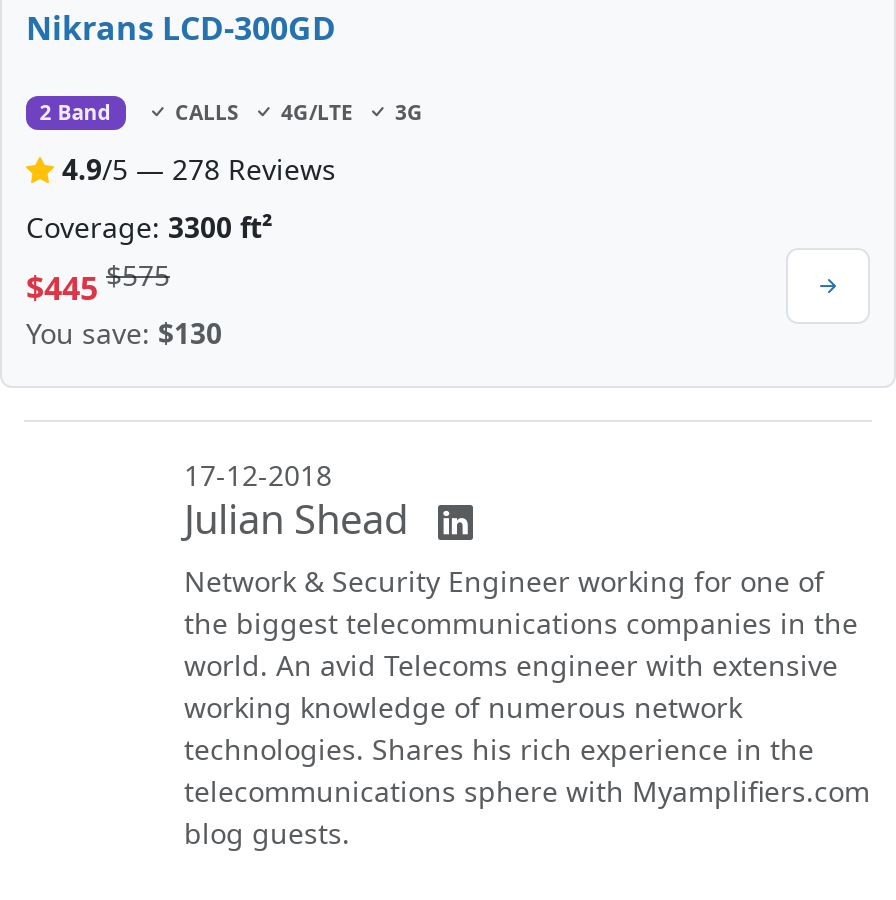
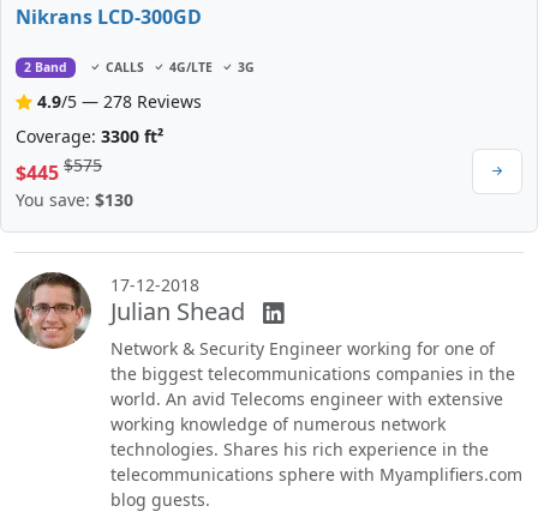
+ [image]
